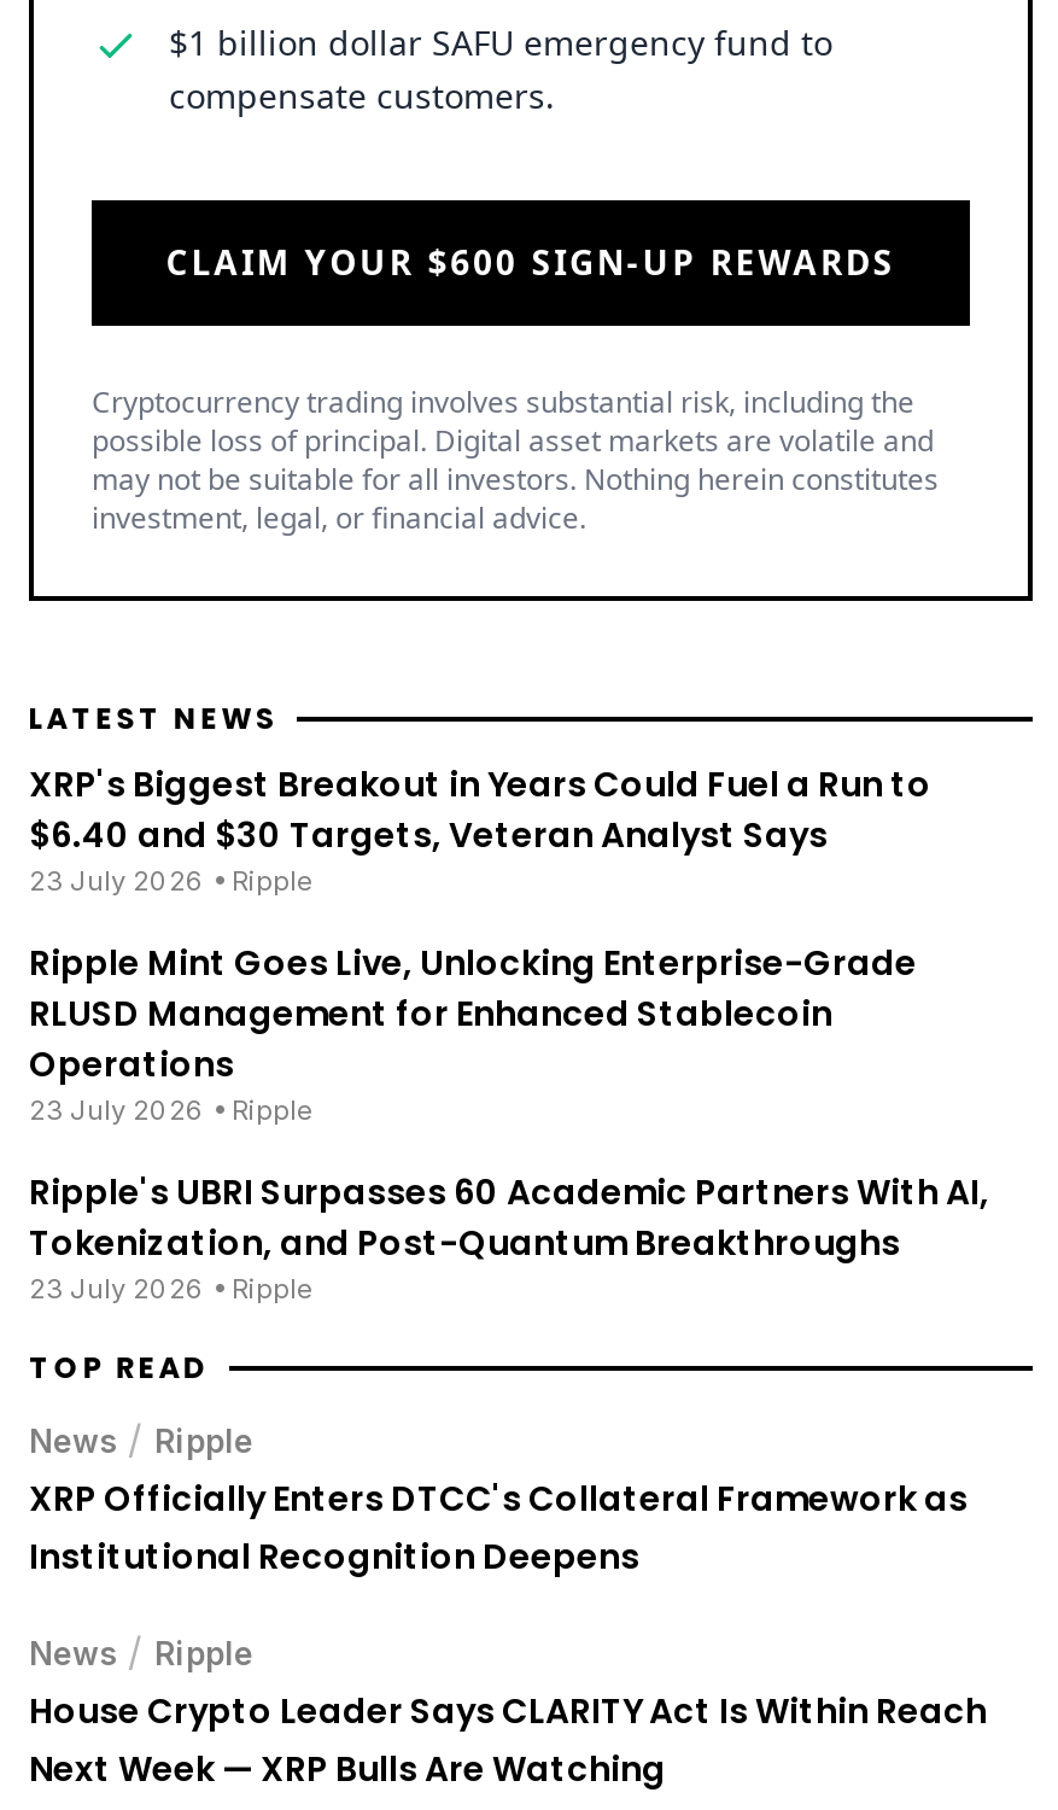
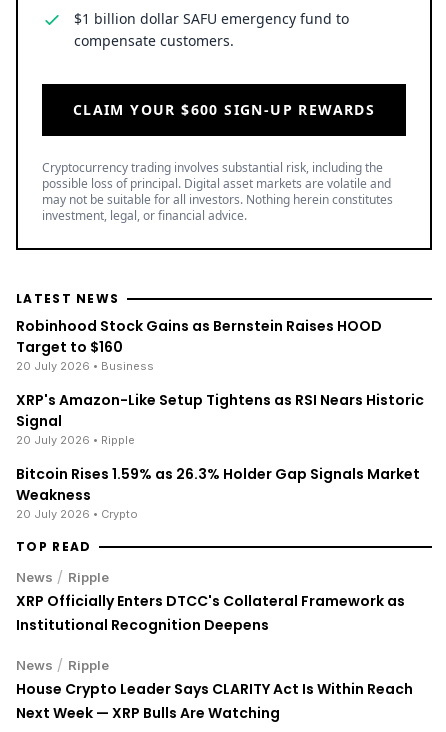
- XRP's Biggest Breakout in Years Could Fuel a Run to
- $6.40 and $30 Targets, Veteran Analyst Says
- 23 July 2026 • Ripple
+ Robinhood Stock Gains as Bernstein Raises HOOD
+ Target to $160
+ 20 July 2026 • Business

- Ripple Mint Goes Live, Unlocking Enterprise-Grade
- RLUSD Management for Enhanced Stablecoin
- Operations
- 23 July 2026 • Ripple
+ XRP's Amazon-Like Setup Tightens as RSI Nears Historic
+ Signal
+ 20 July 2026 • Ripple

- Ripple's UBRI Surpasses 60 Academic Partners With AI,
- Tokenization, and Post-Quantum Breakthroughs
- 23 July 2026 • Ripple
+ Bitcoin Rises 1.59% as 26.3% Holder Gap Signals Market
+ Weakness
+ 20 July 2026 • Crypto
